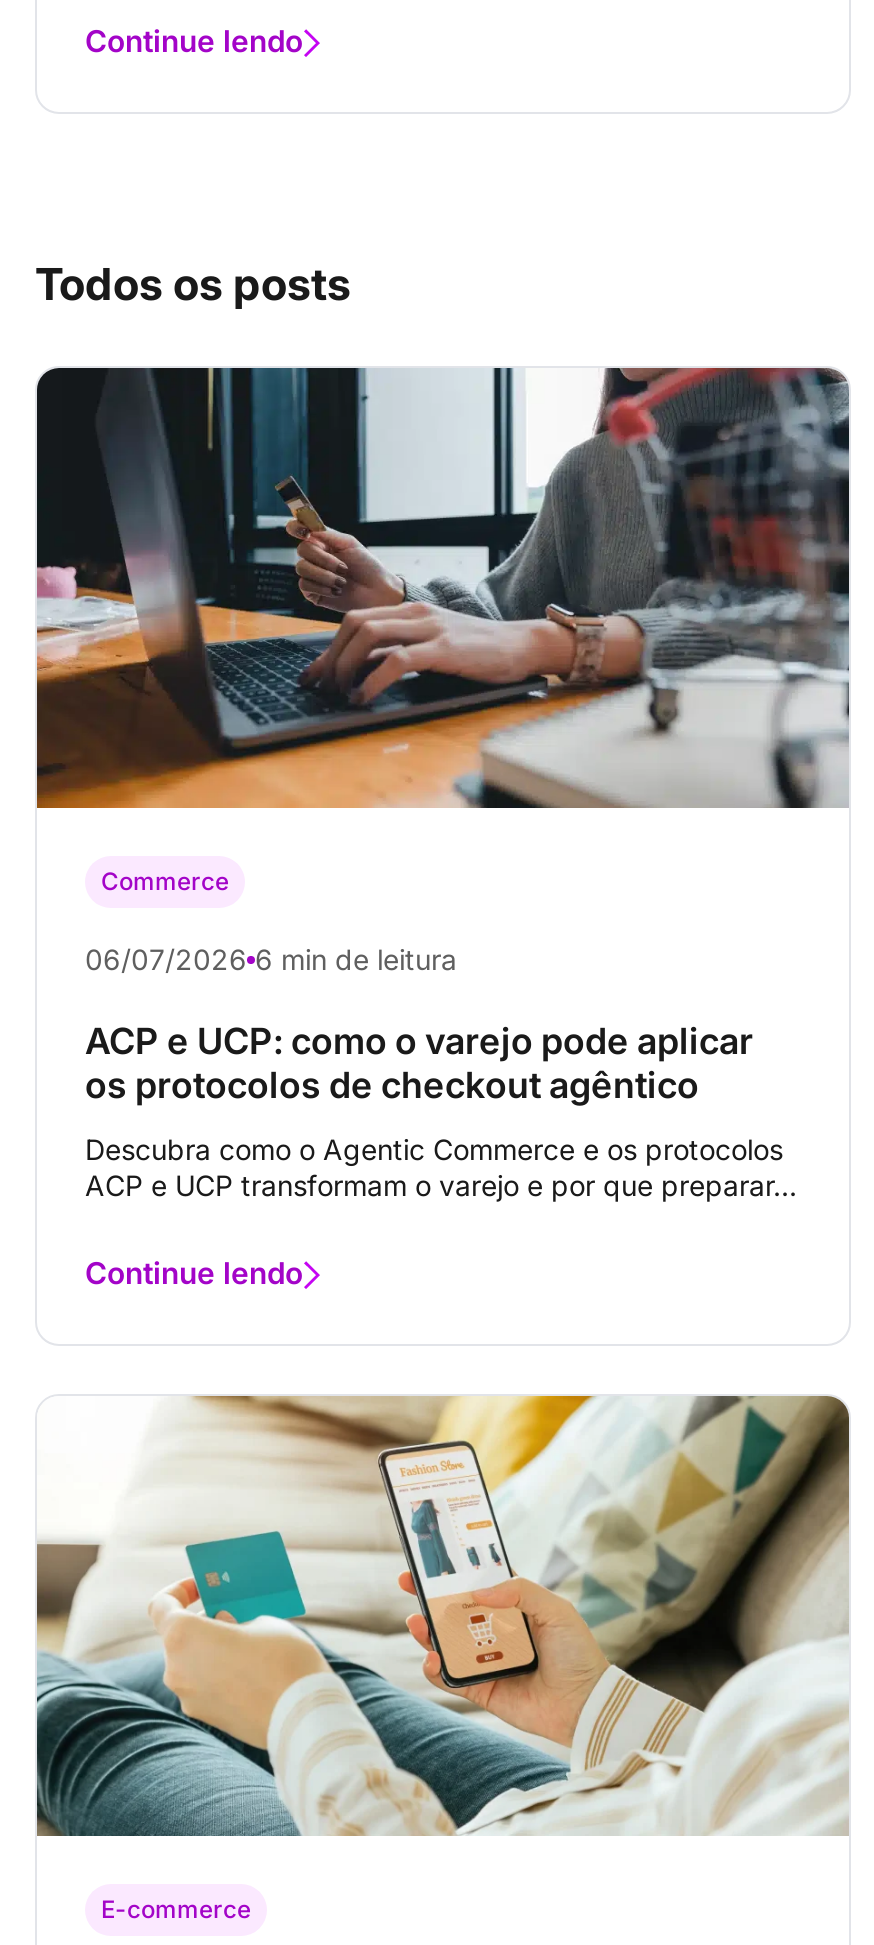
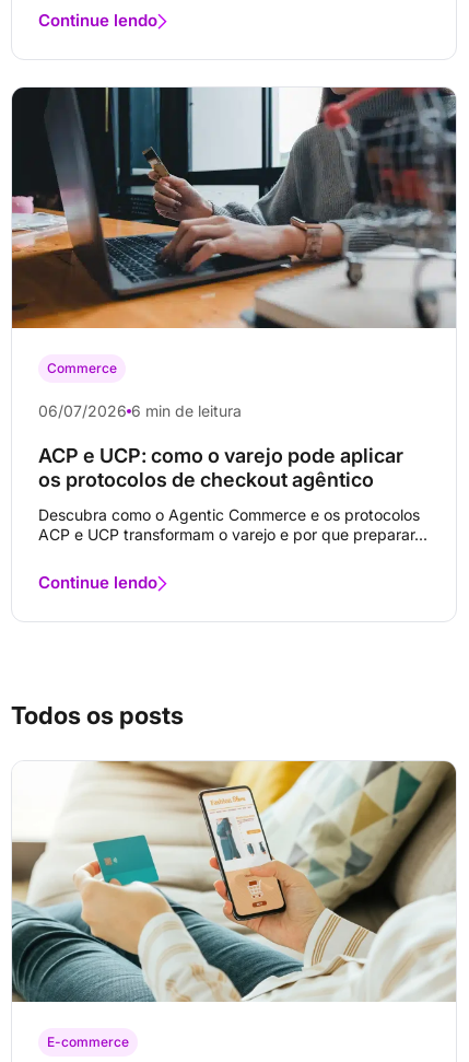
moved down: Todos os posts

moved up: [image] | Commerce | 06/07/2026 6 min de leitura | ACP e UCP: como o varejo pode aplicar | os protocolos de checkout agêntico | Descubra como o Agentic Commerce e os protocolos | ACP e UCP transformam o varejo e por que preparar... | Continue lendo
